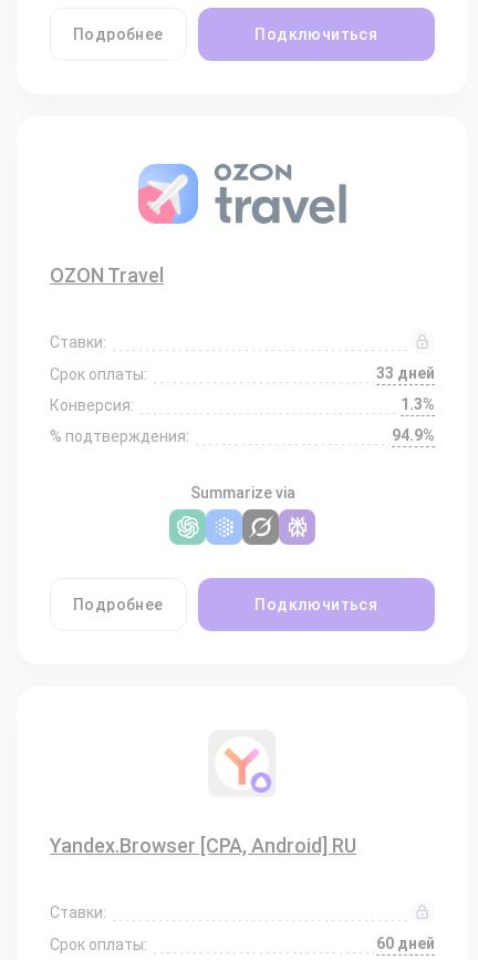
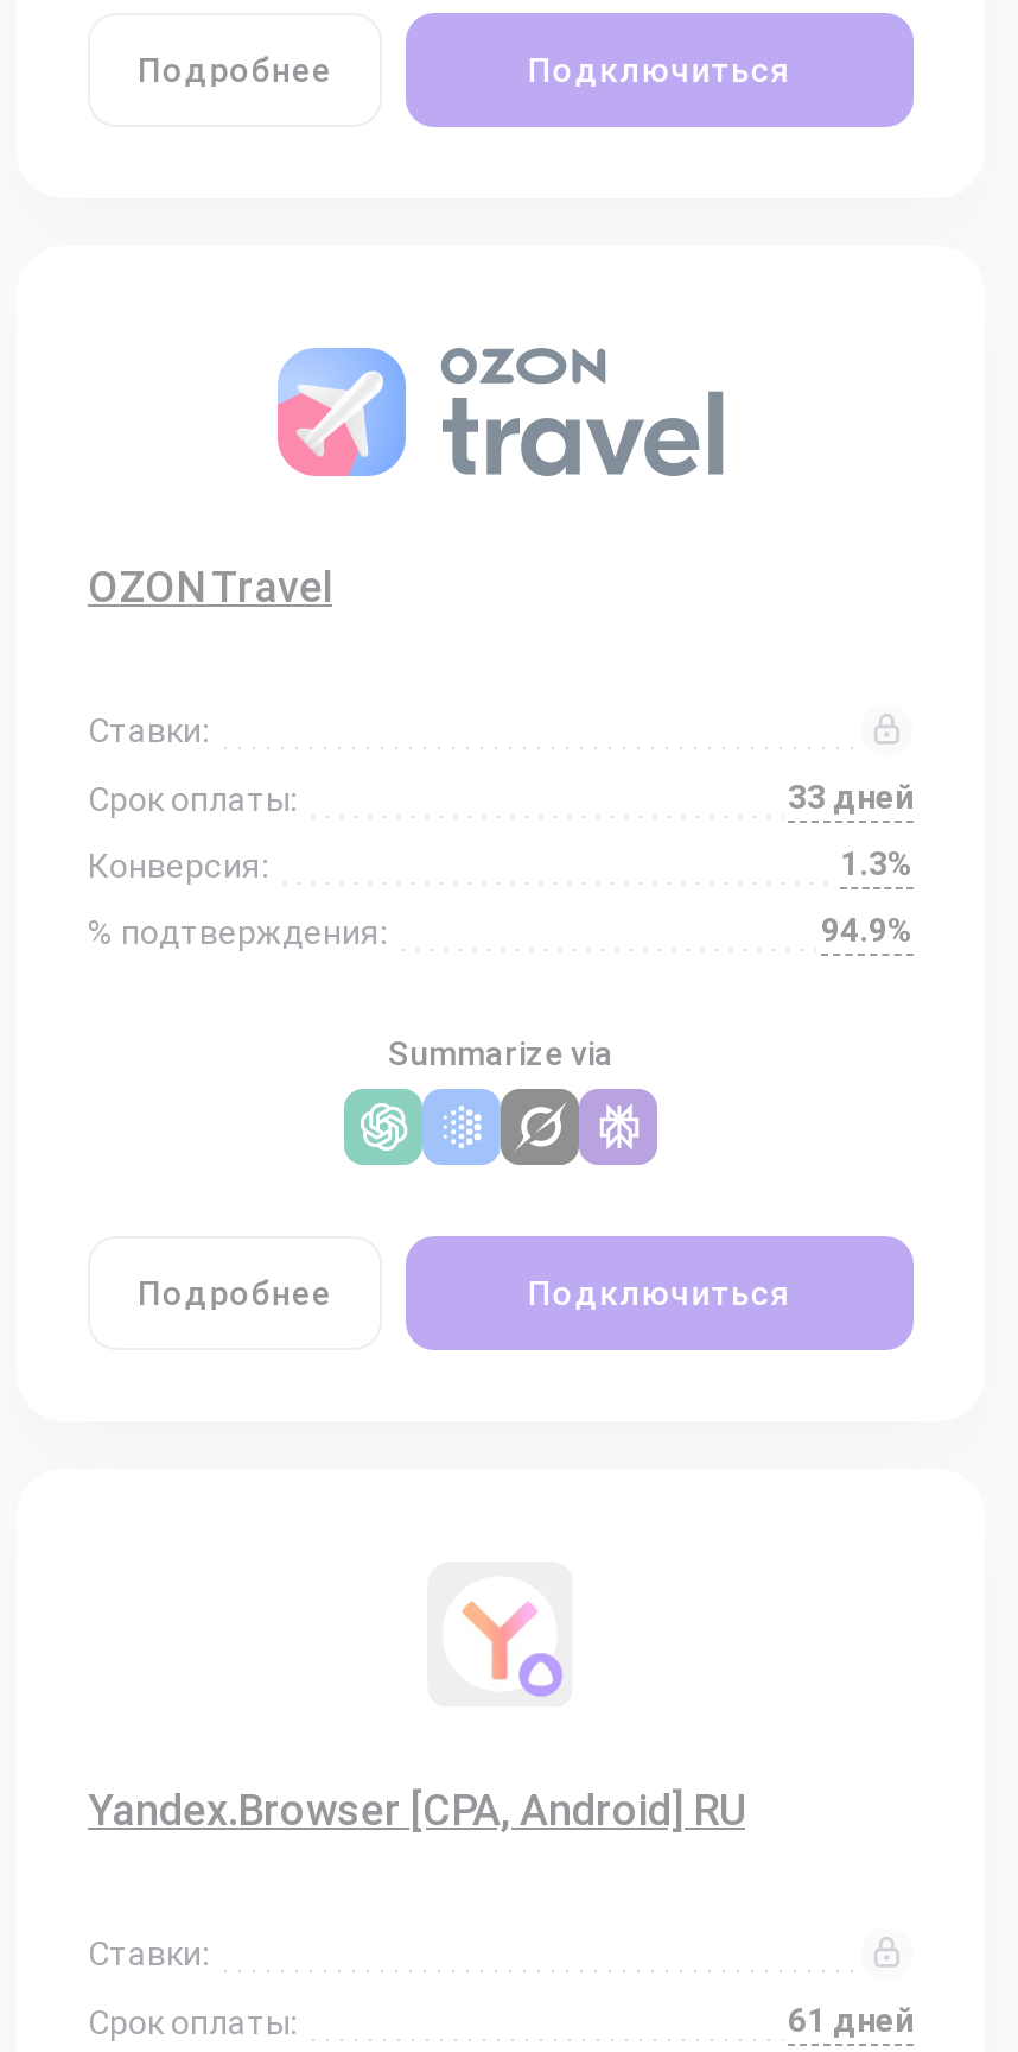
- 60 дней
+ 61 дней
